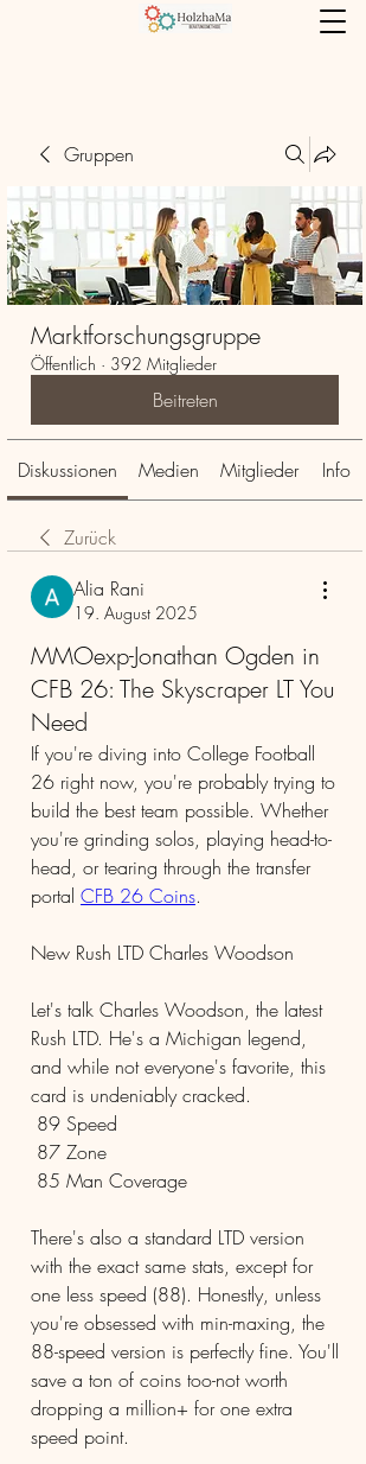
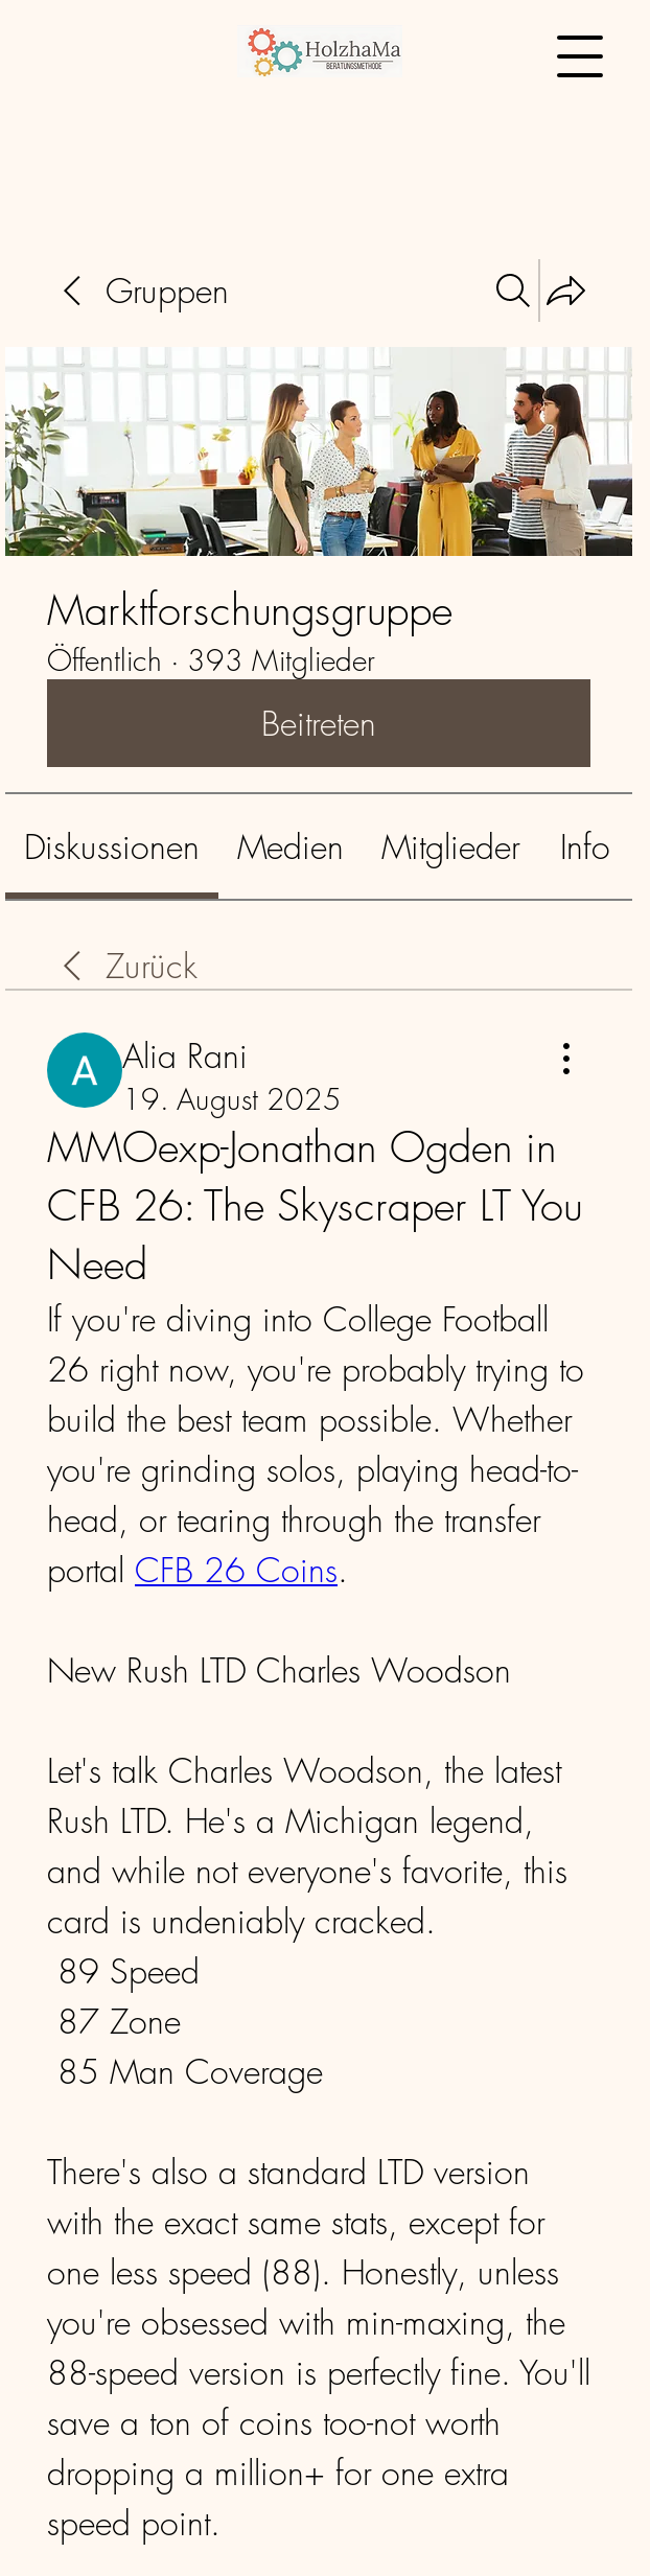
- Öffentlich · 392 Mitglieder
+ Öffentlich · 393 Mitglieder
